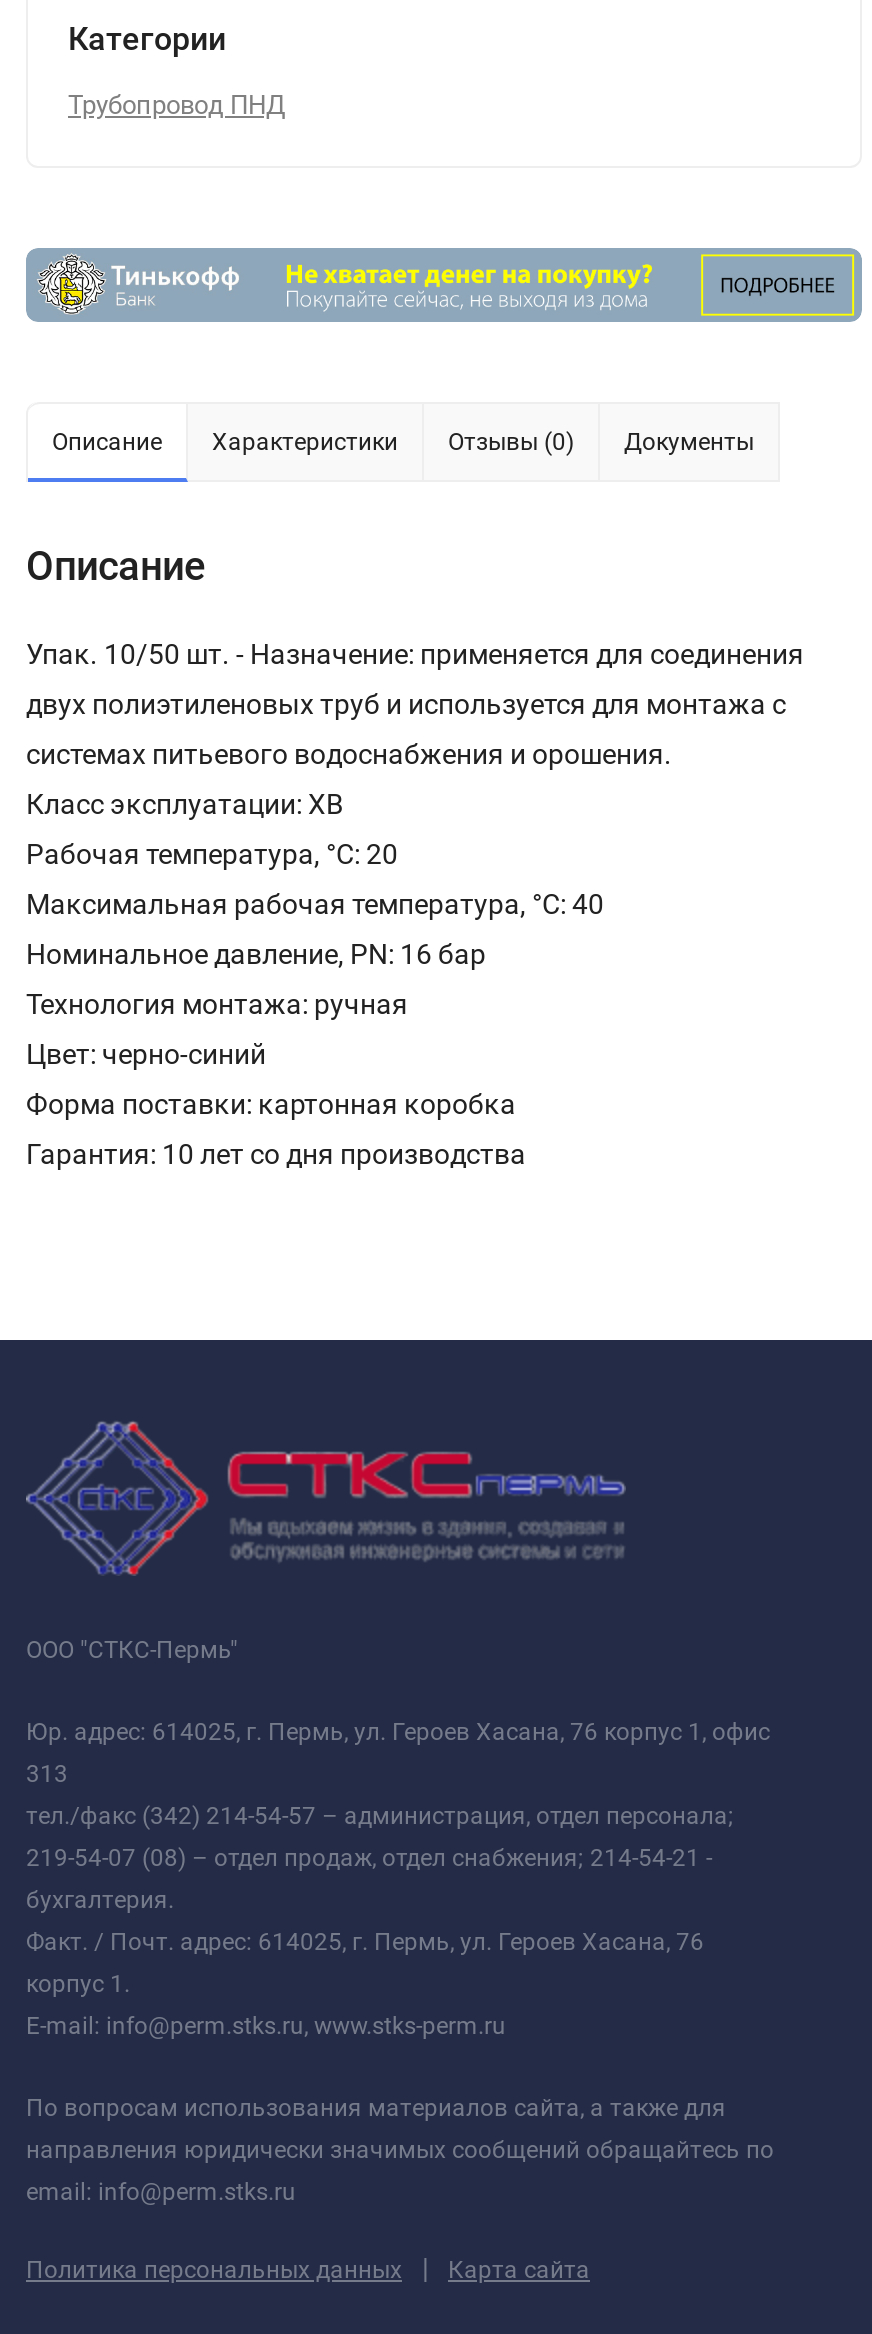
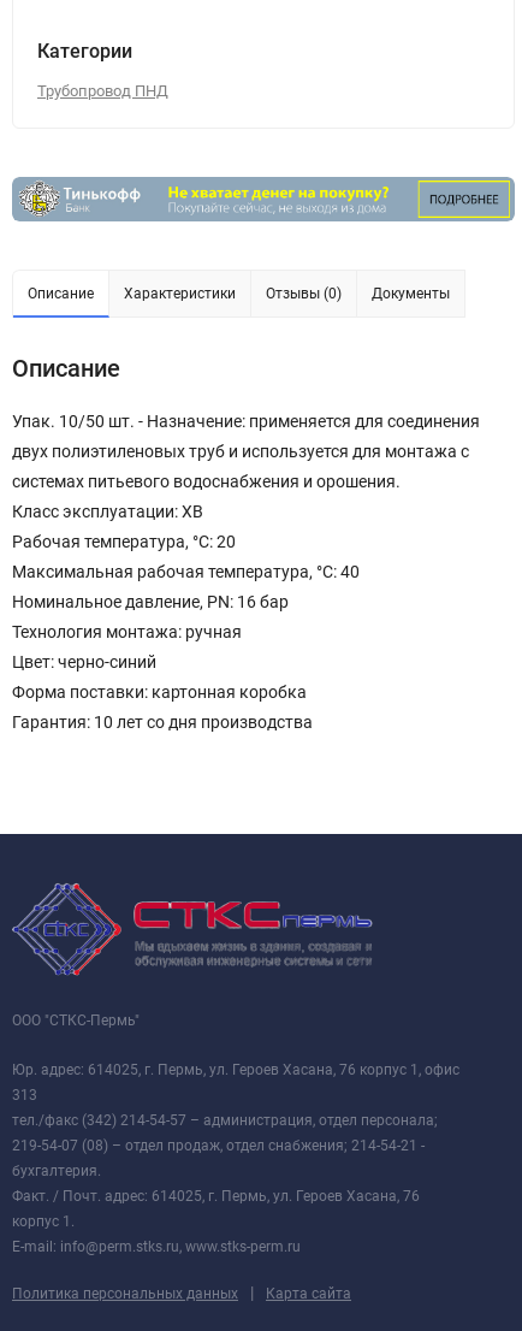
- По вопросам использования материалов сайта, а также для
- направления юридически значимых сообщений обращайтесь по
- email: info@perm.stks.ru
